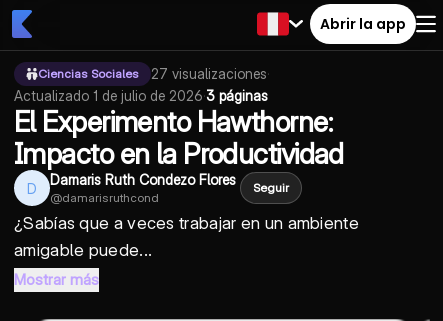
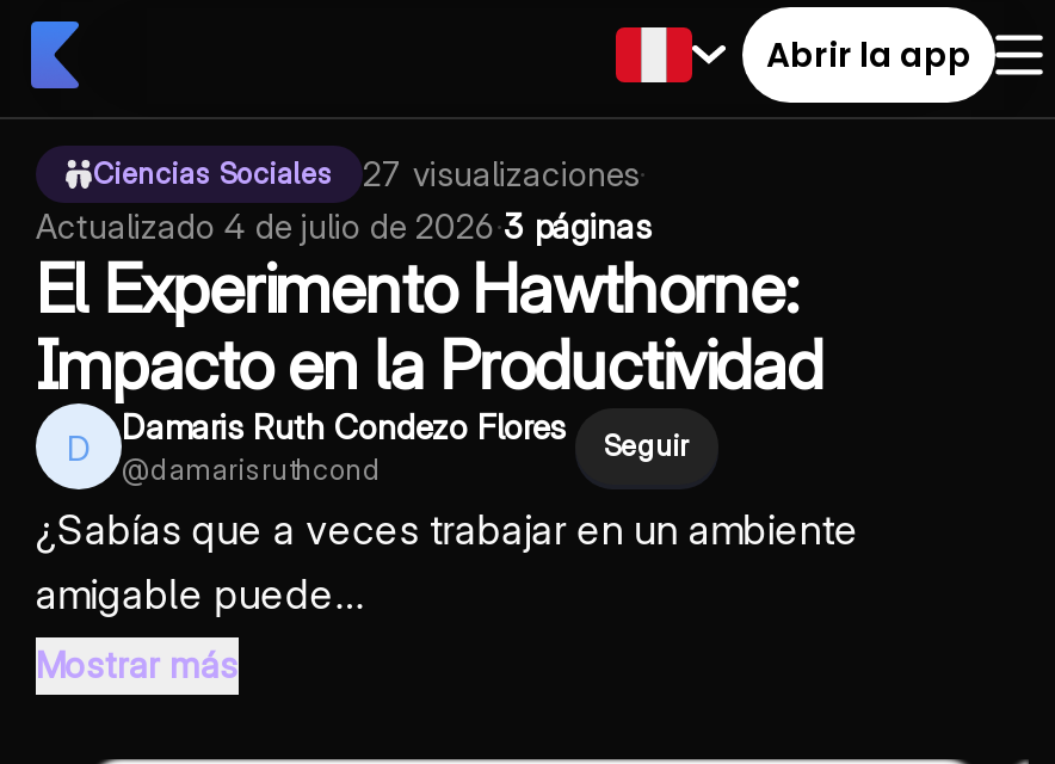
- Actualizado 1 de julio de 2026 · 3 páginas
+ Actualizado 4 de julio de 2026 · 3 páginas
